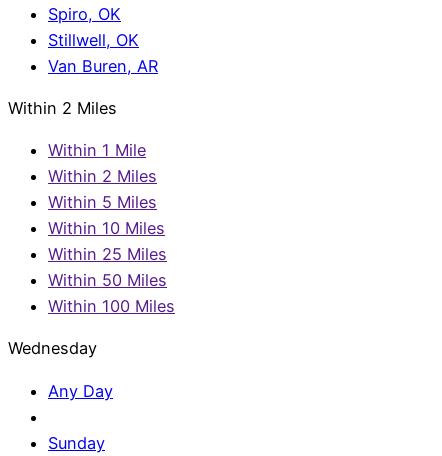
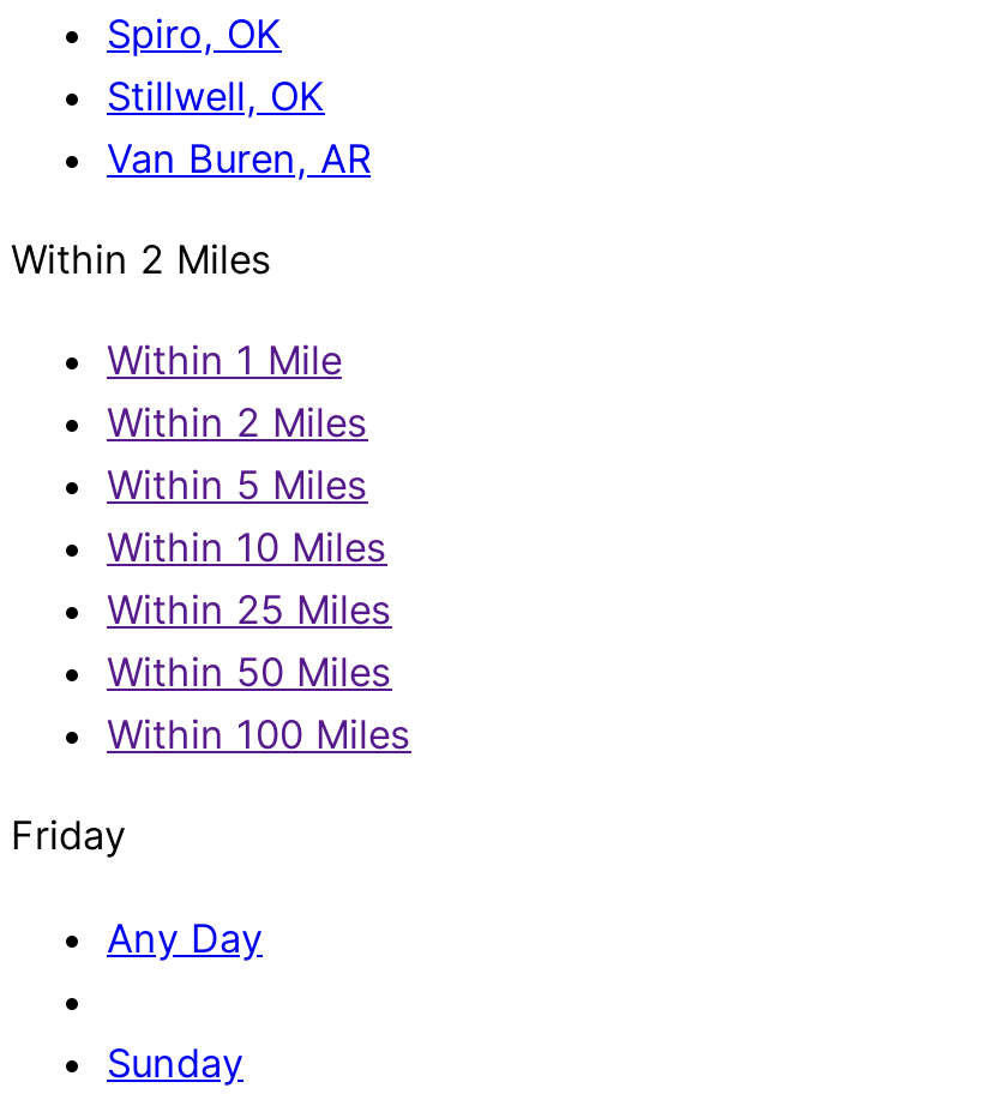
- Wednesday
+ Friday
